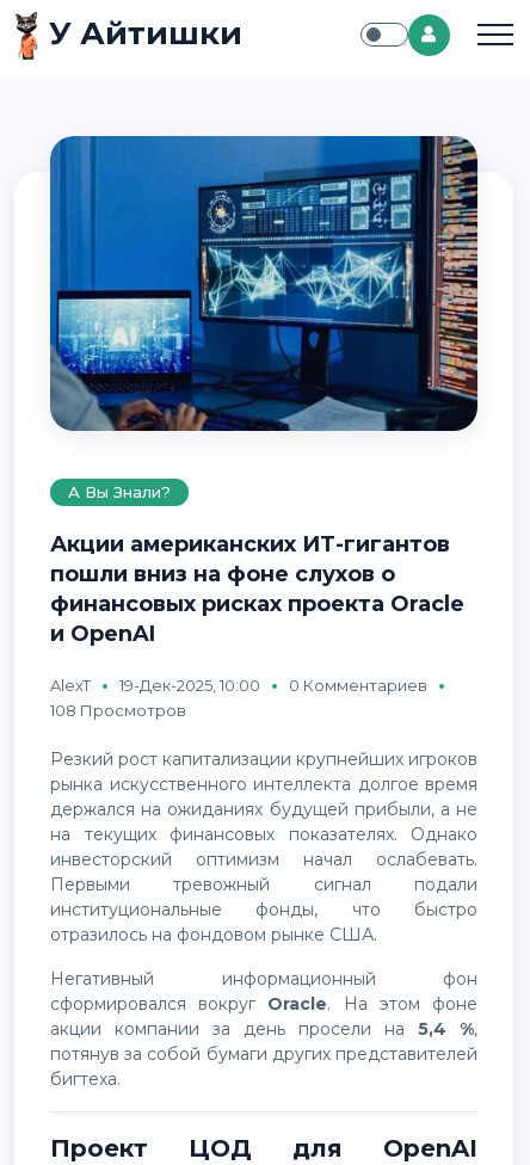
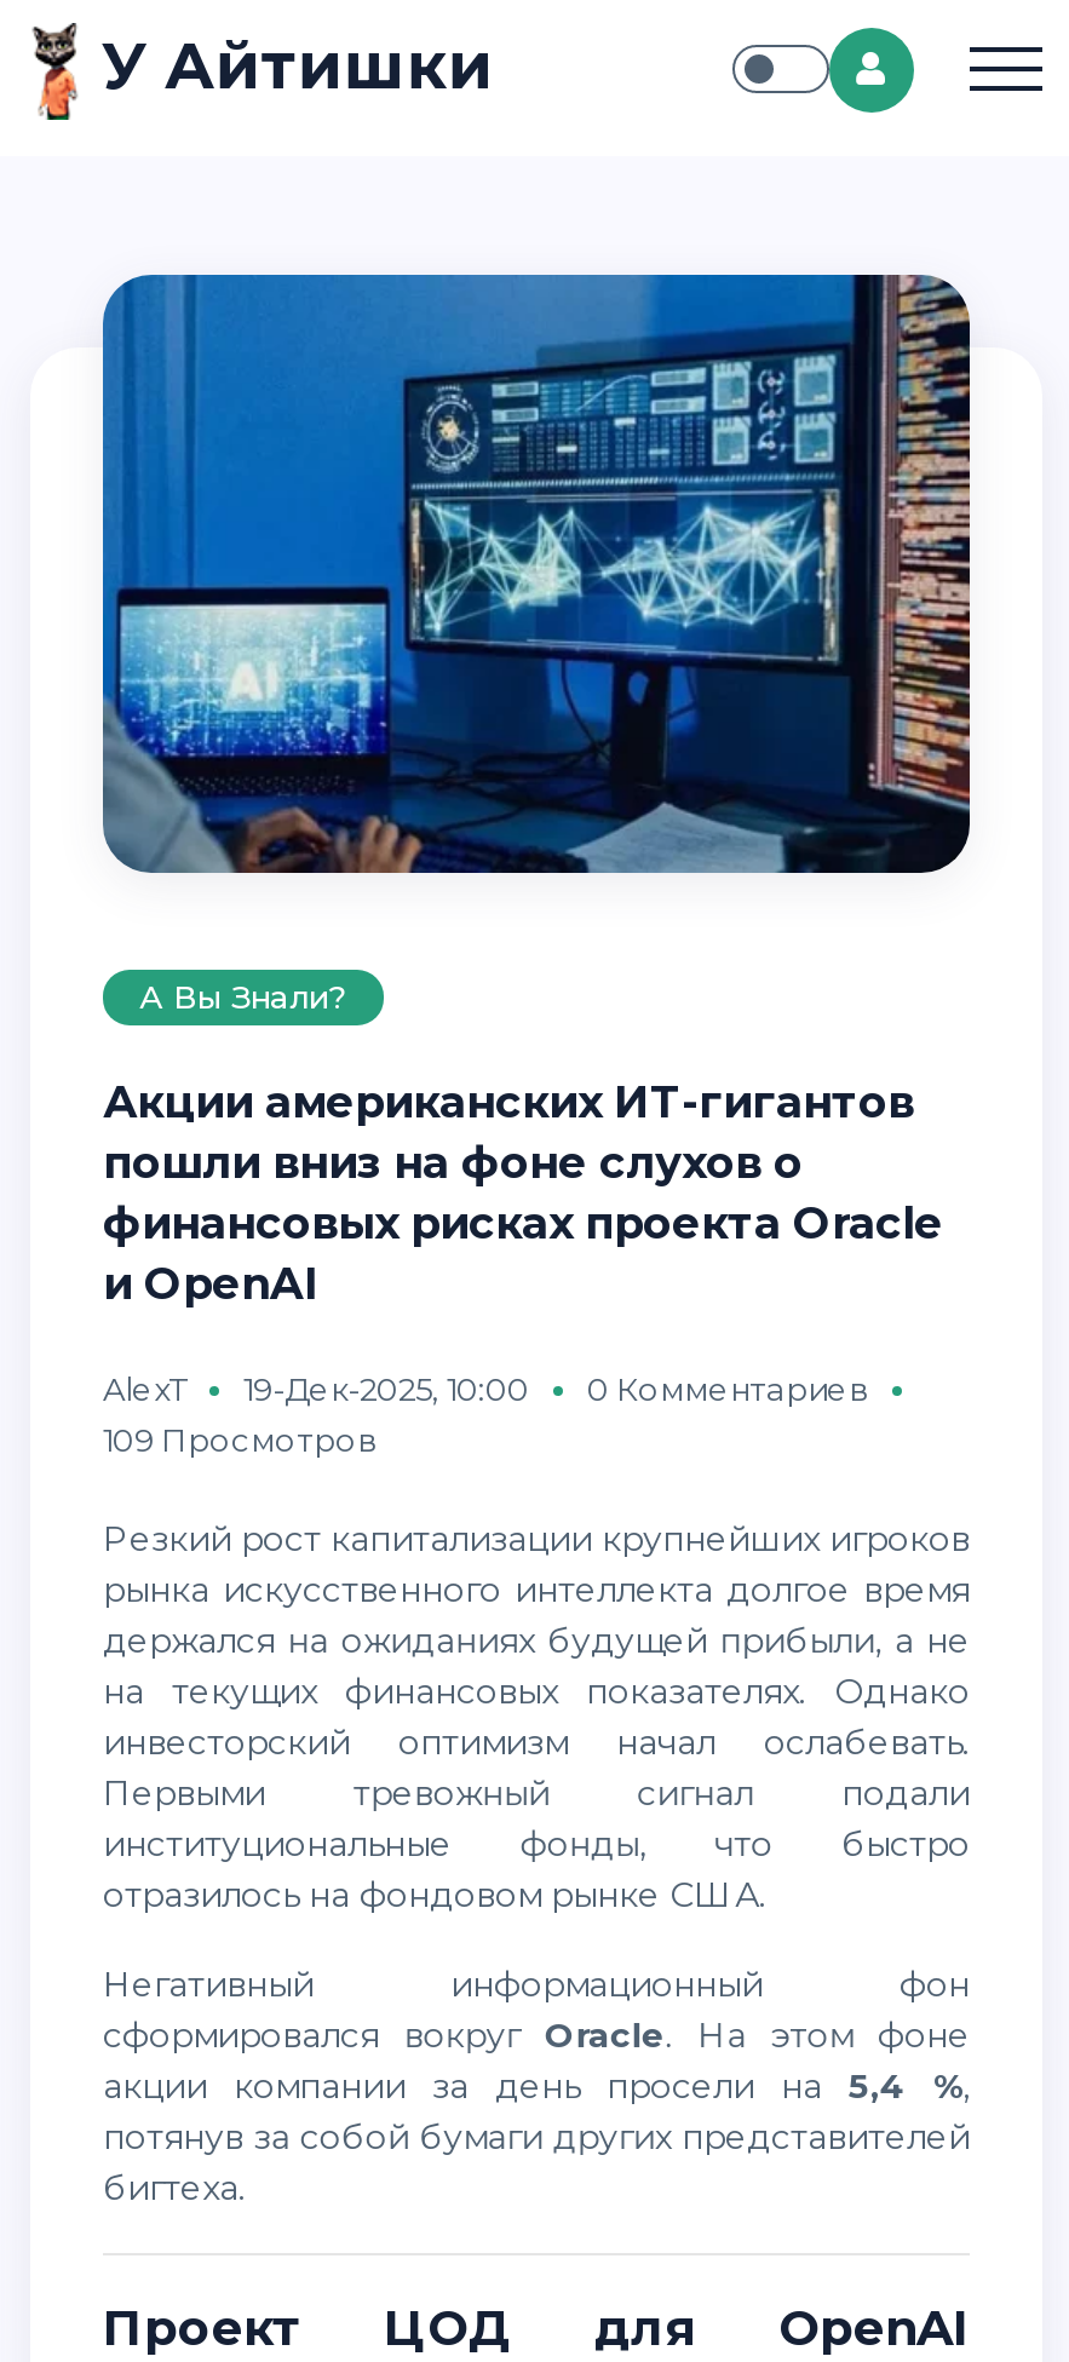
- 108 Просмотров
+ 109 Просмотров
